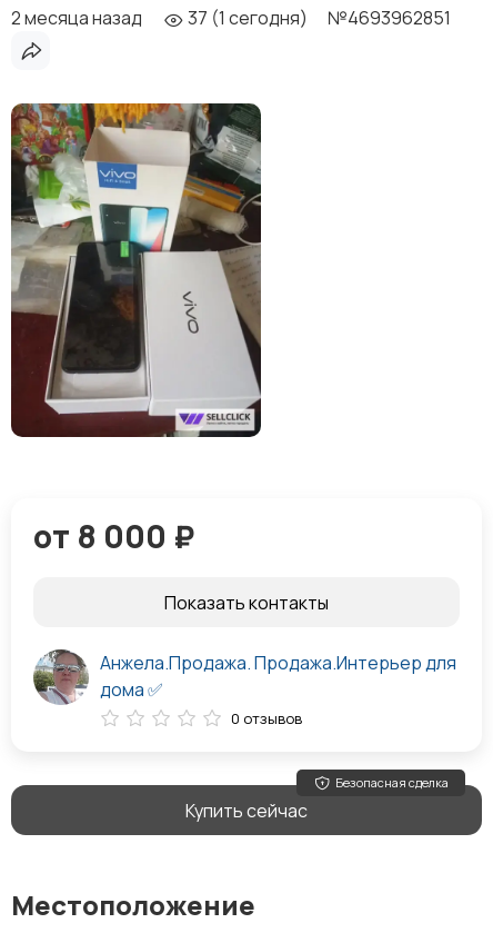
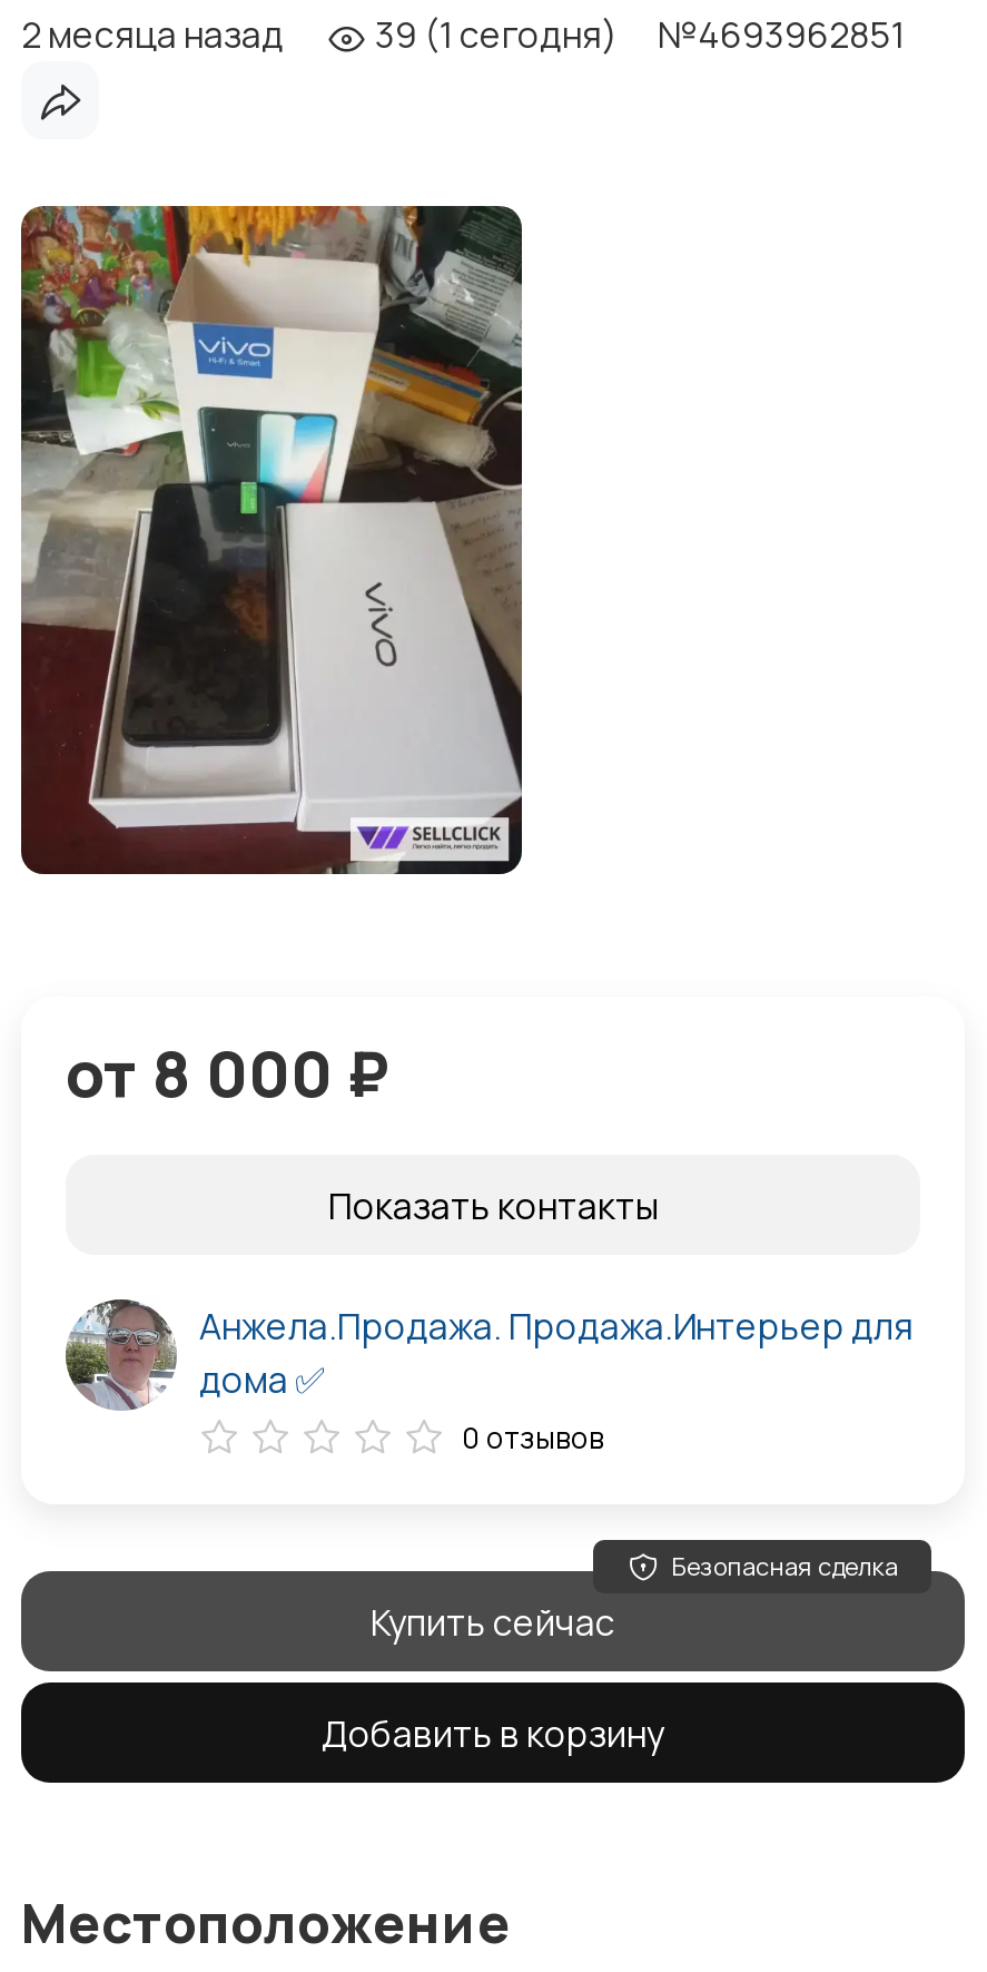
- 2 месяца назад 37 (1 сегодня) №4693962851
+ 2 месяца назад 39 (1 сегодня) №4693962851

+ Добавить в корзину
